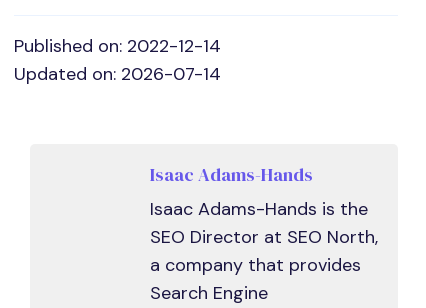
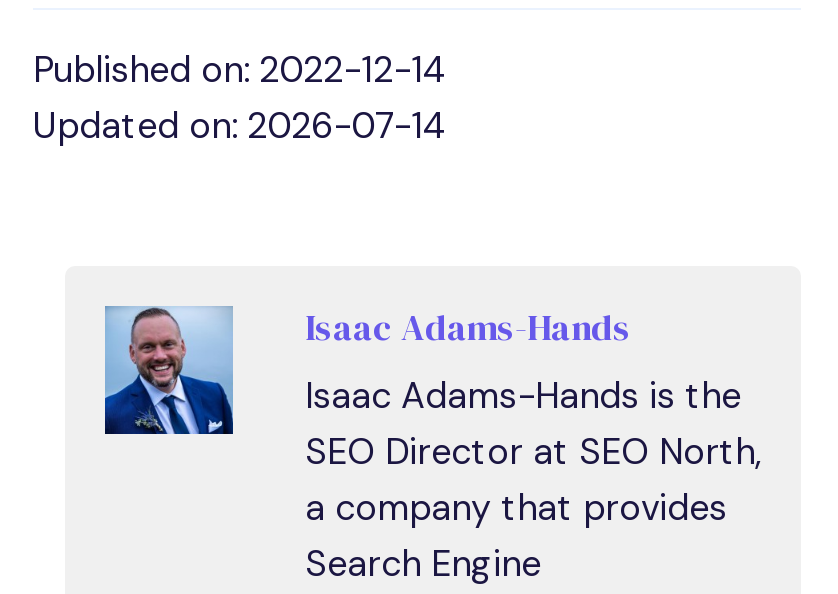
+ [image]
